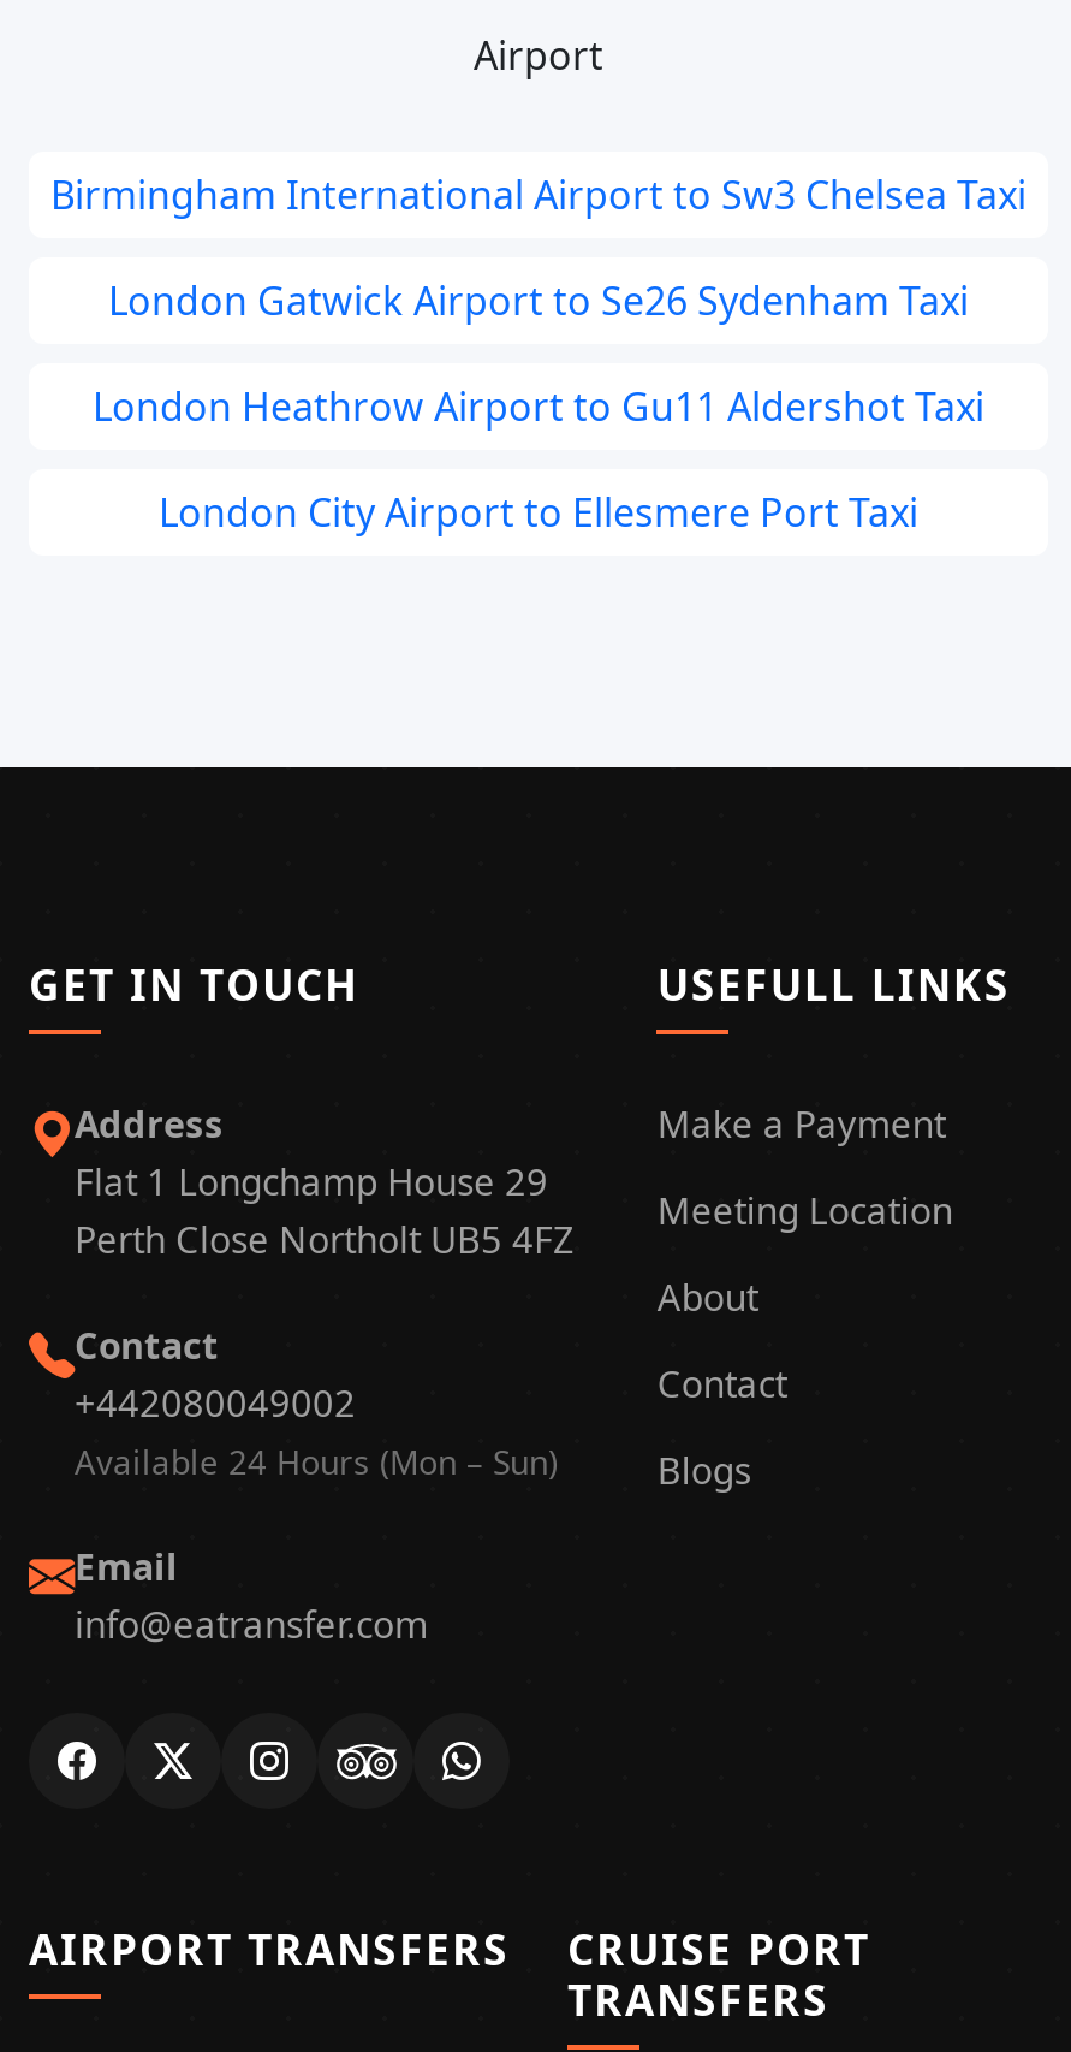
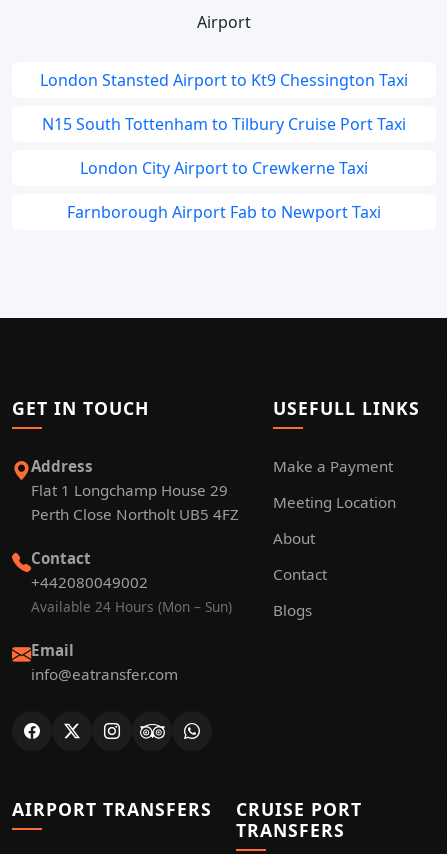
- Birmingham International Airport to Sw3 Chelsea Taxi
+ London Stansted Airport to Kt9 Chessington Taxi

- London Gatwick Airport to Se26 Sydenham Taxi
+ N15 South Tottenham to Tilbury Cruise Port Taxi

- London Heathrow Airport to Gu11 Aldershot Taxi
+ London City Airport to Crewkerne Taxi

- London City Airport to Ellesmere Port Taxi
+ Farnborough Airport Fab to Newport Taxi
